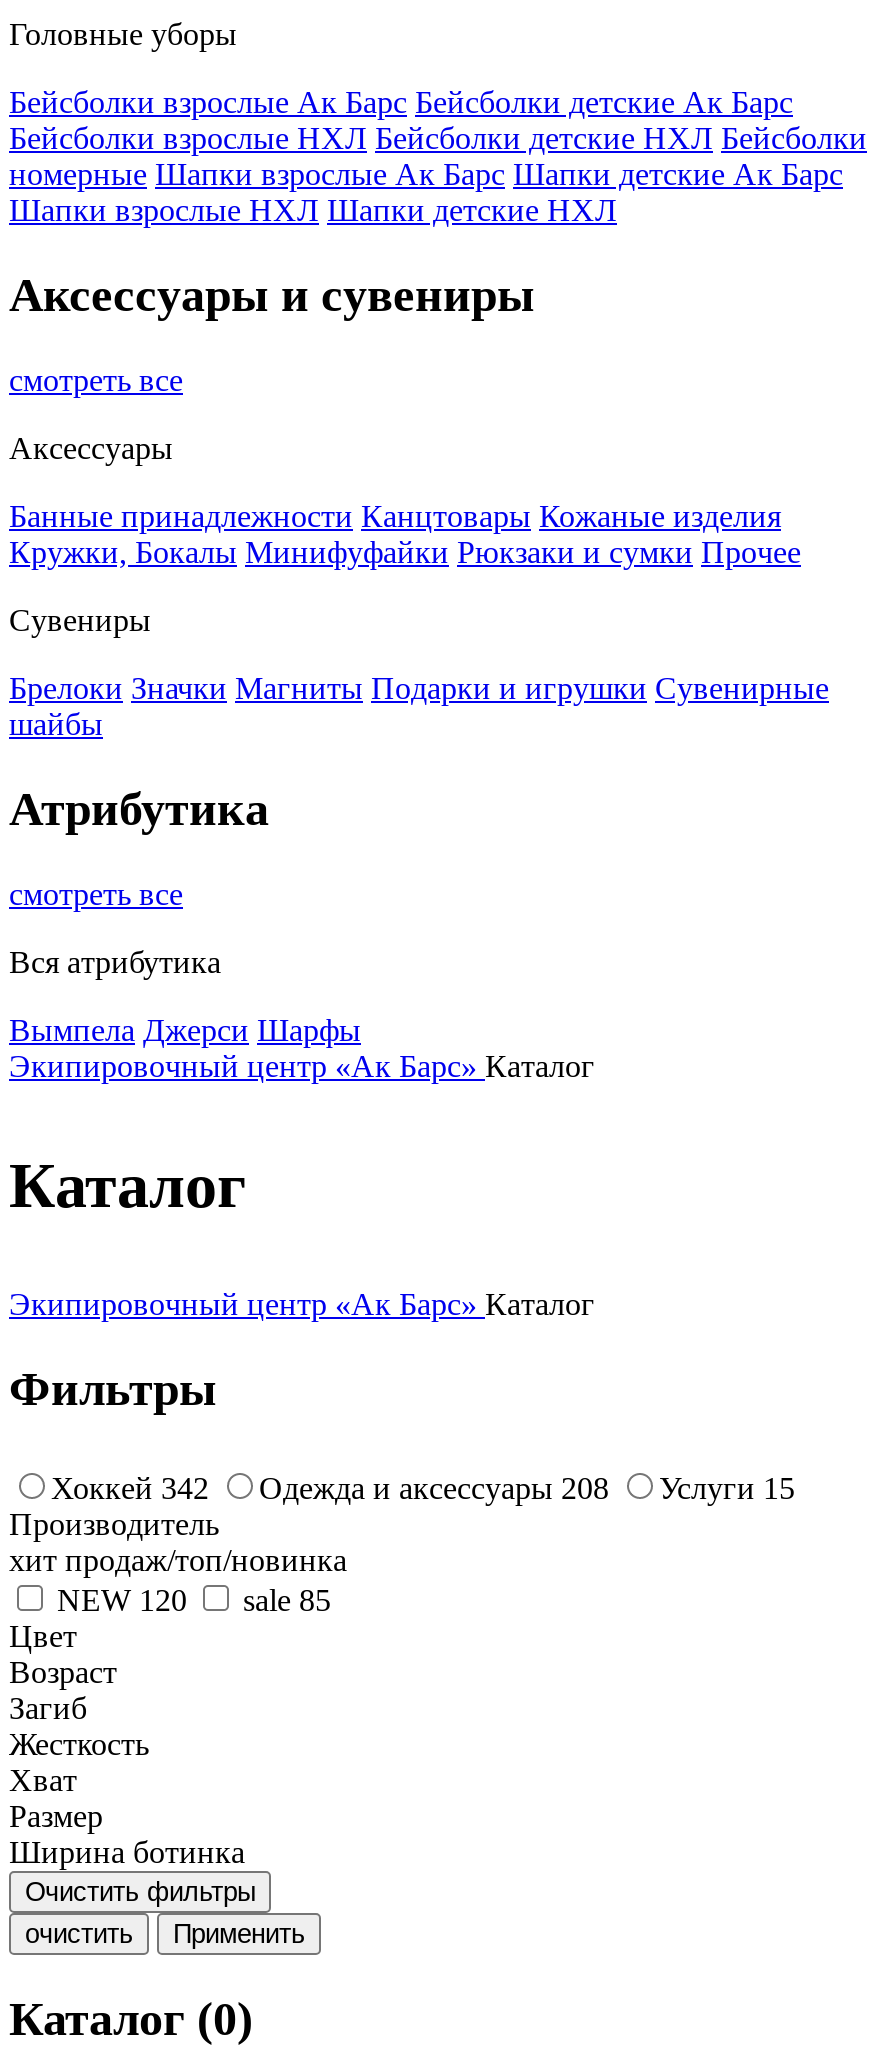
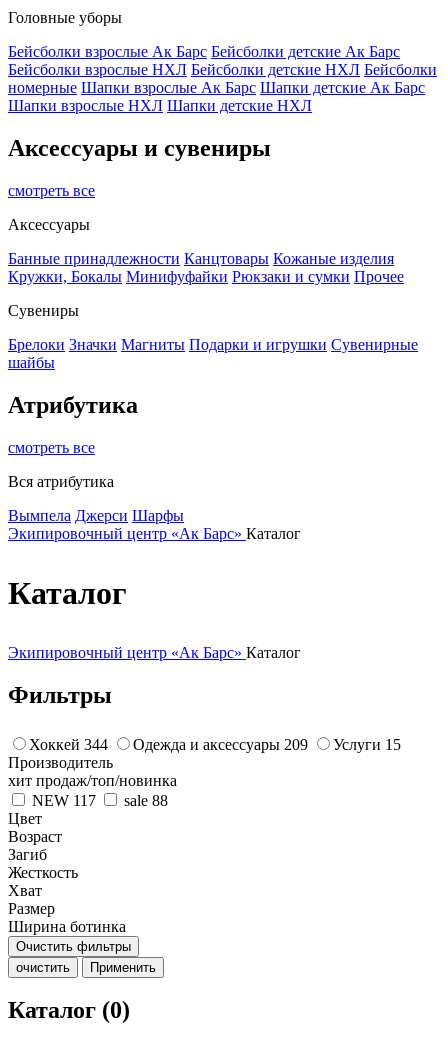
- Хоккей 342
+ Хоккей 344

- Одежда и аксессуары 208
+ Одежда и аксессуары 209

- NEW 120
+ NEW 117

- sale 85
+ sale 88
